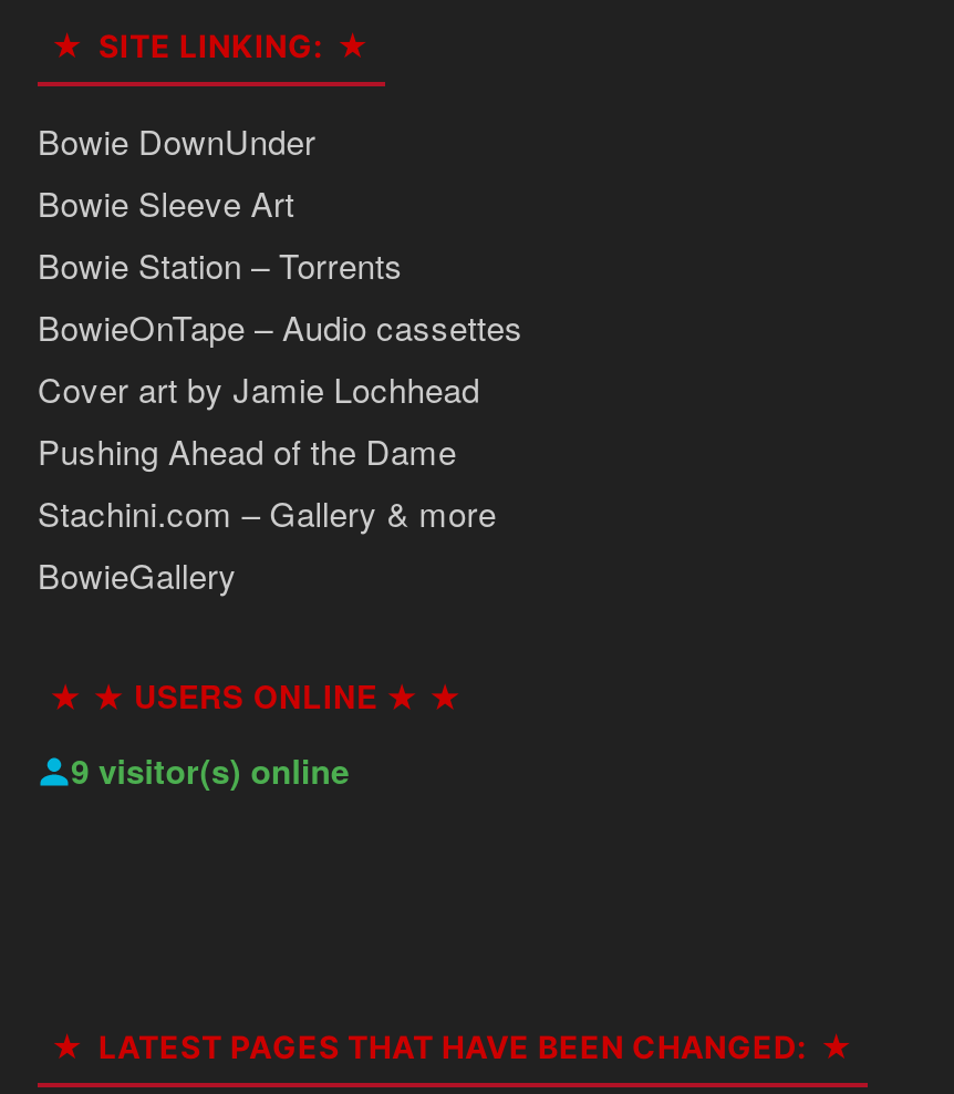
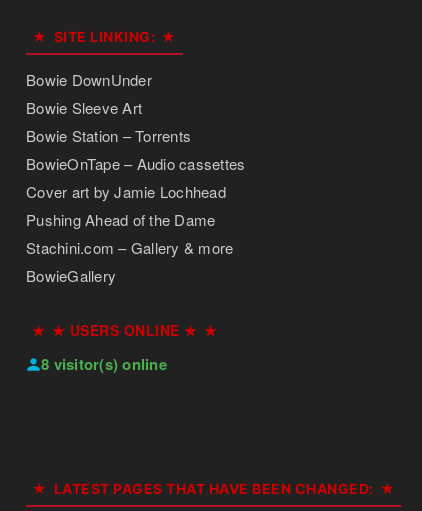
- 9 visitor(s) online
+ 8 visitor(s) online
